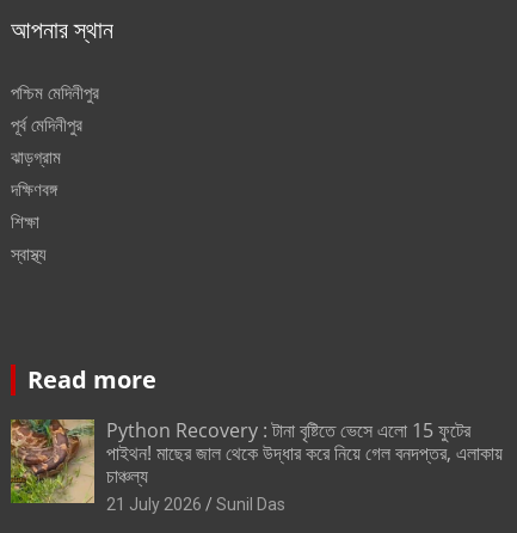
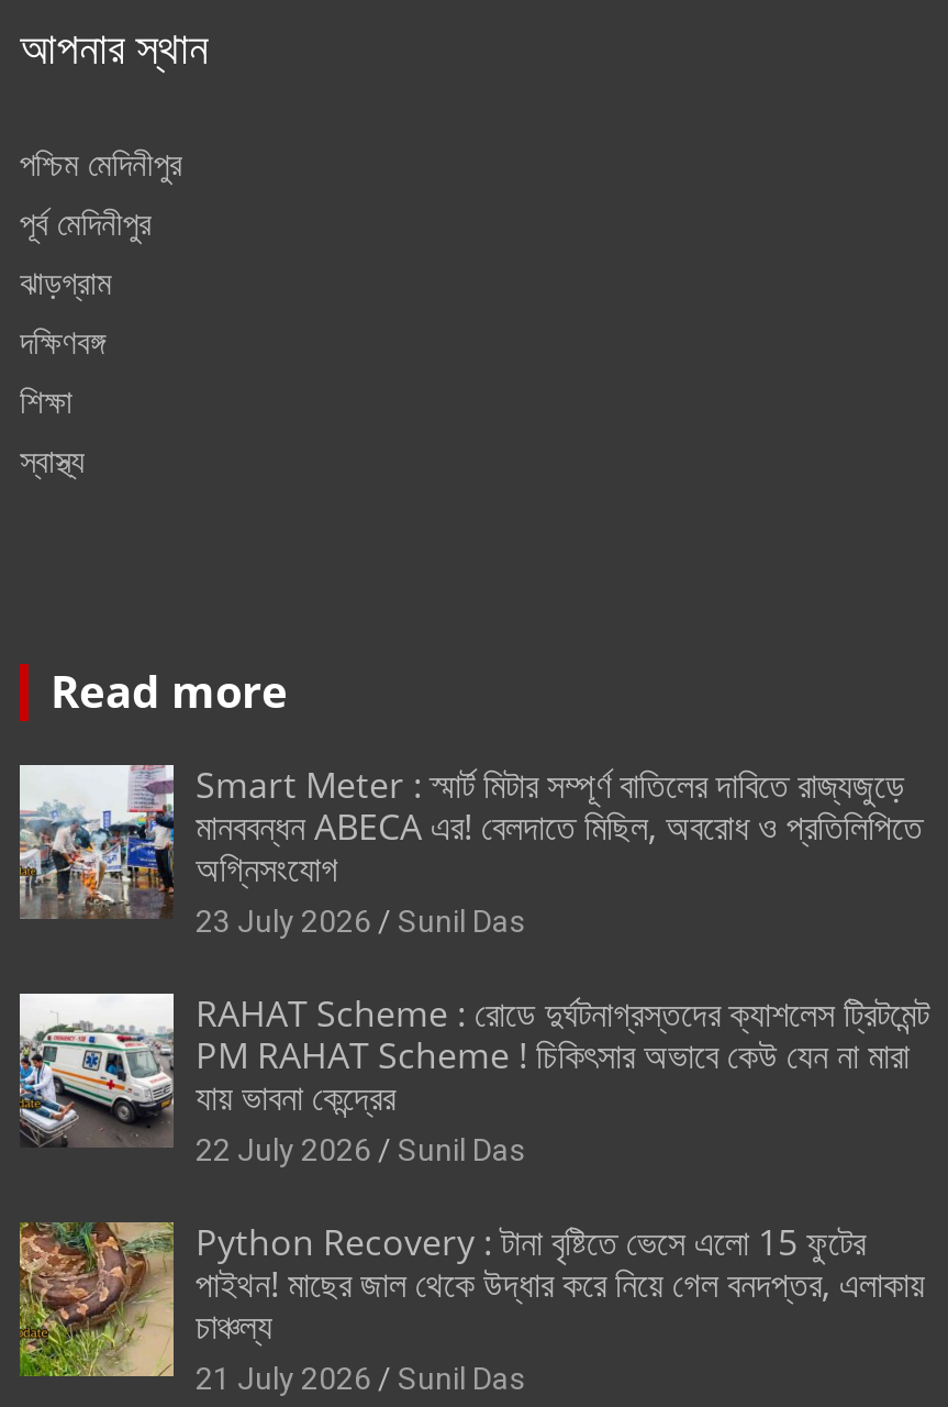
+ [image]
+ Smart Meter : স্মার্ট মিটার সম্পূর্ণ বাতিলের দাবিতে রাজ্যজুড়ে
+ মানববন্ধন ABECA এর! বেলদাতে মিছিল, অবরোধ ও প্রতিলিপিতে
+ অগ্নিসংযোগ
+ 23 July 2026
+ Sunil Das
+ RAHAT Scheme : রোডে দুর্ঘটনাগ্রস্তদের ক্যাশলেস ট্রিটমেন্ট
+ PM RAHAT Scheme ! চিকিৎসার অভাবে কেউ যেন না মারা
+ যায় ভাবনা কেন্দ্রের
+ 22 July 2026
+ Sunil Das

+ [image]
